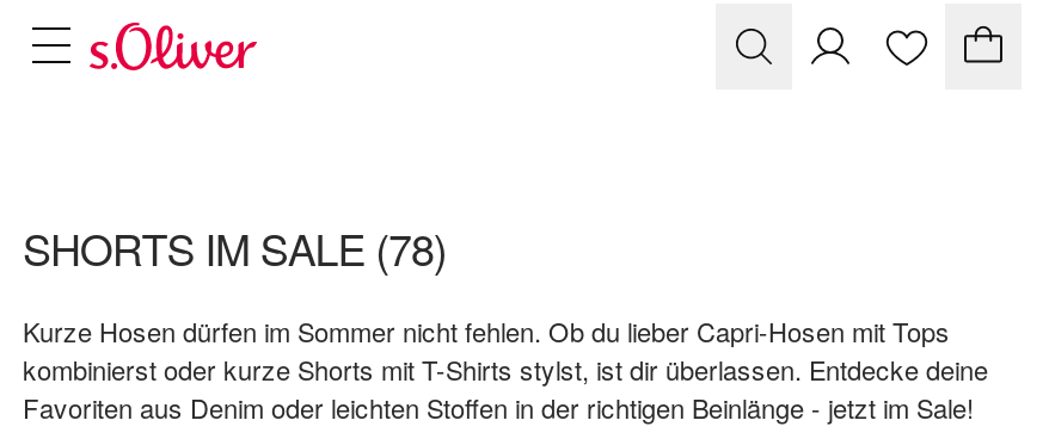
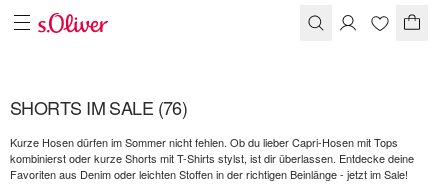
- SHORTS IM SALE (78)
+ SHORTS IM SALE (76)
